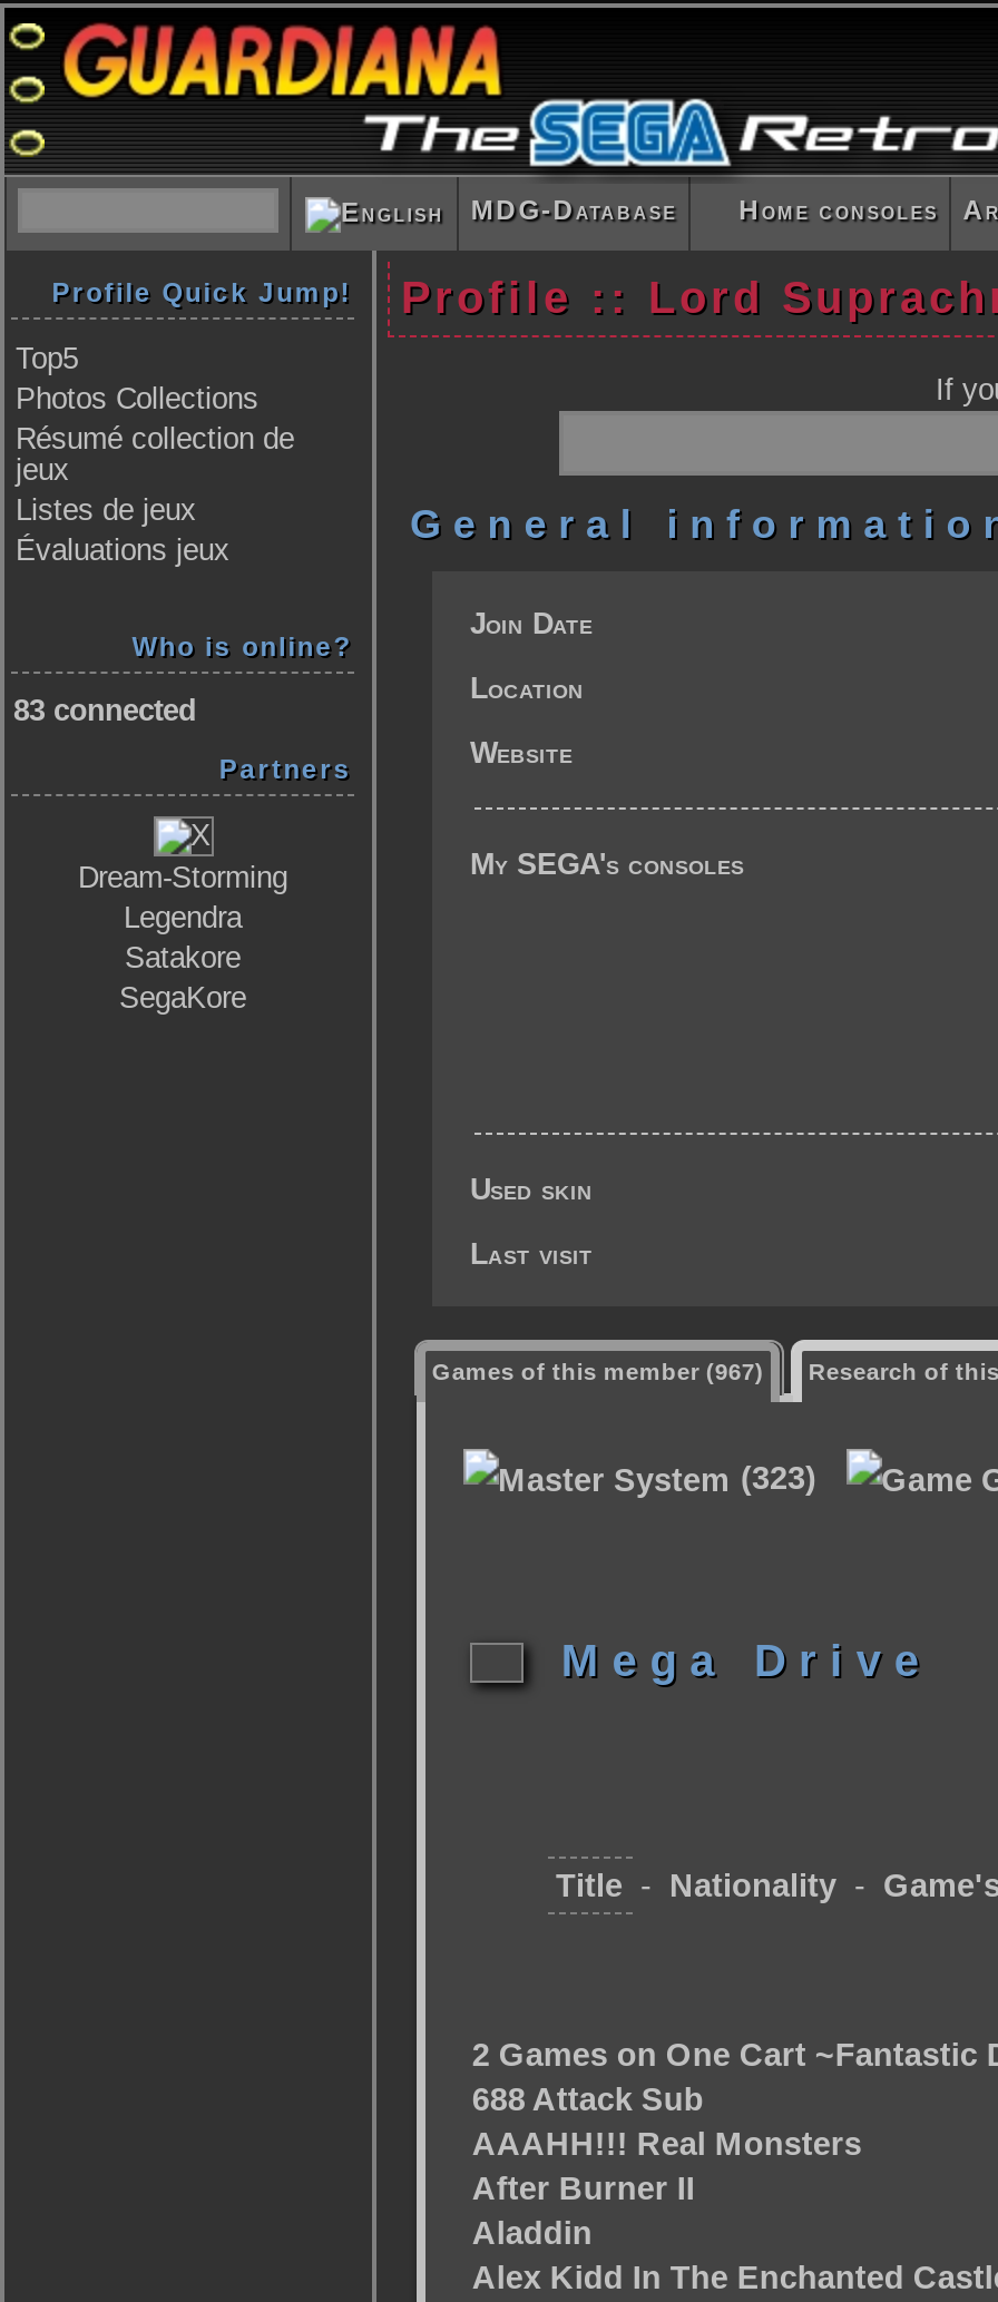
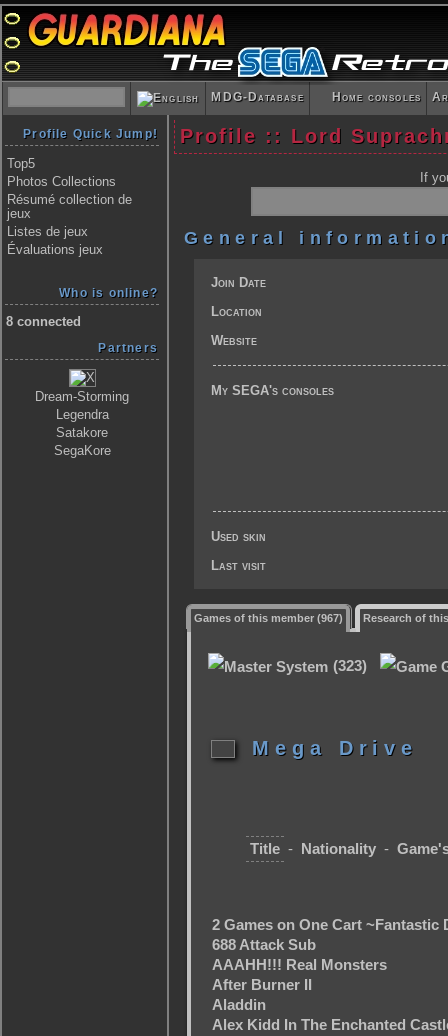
- 83 connected
+ 8 connected
